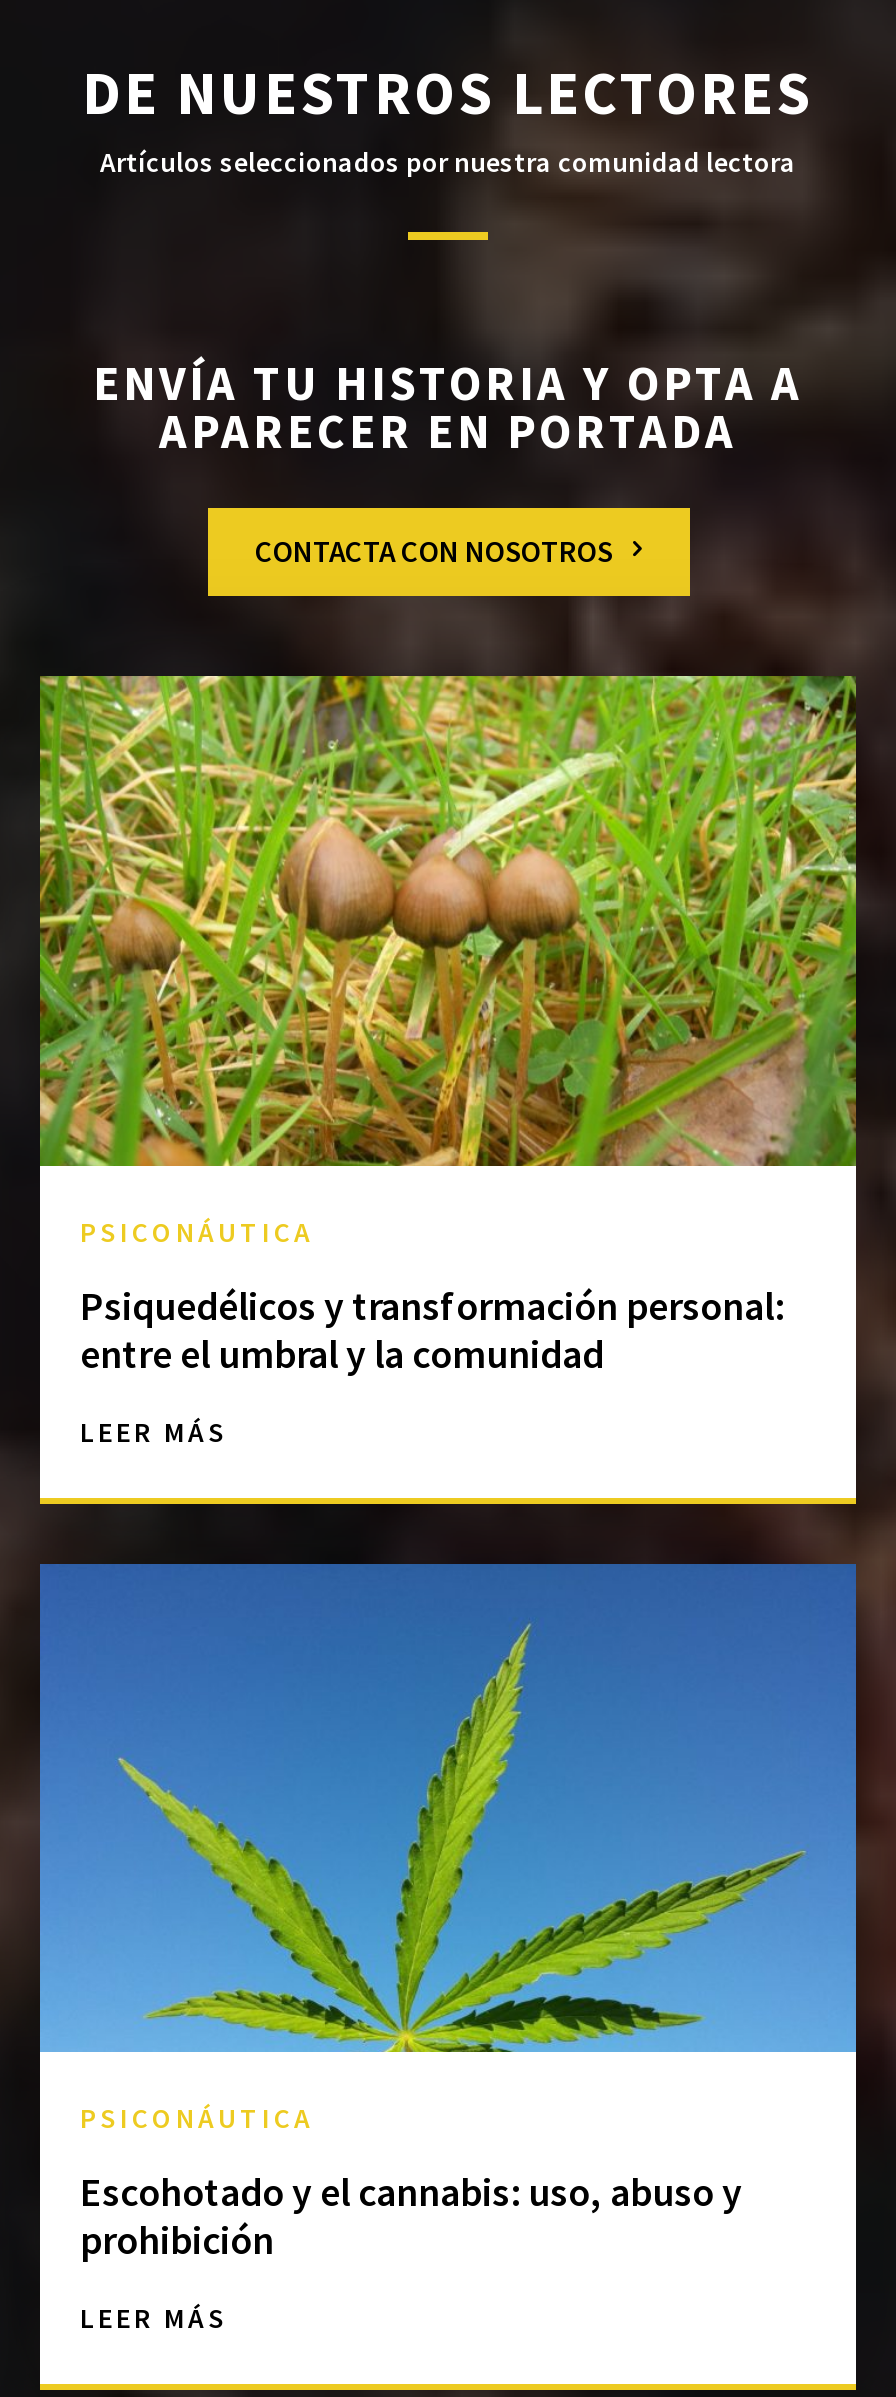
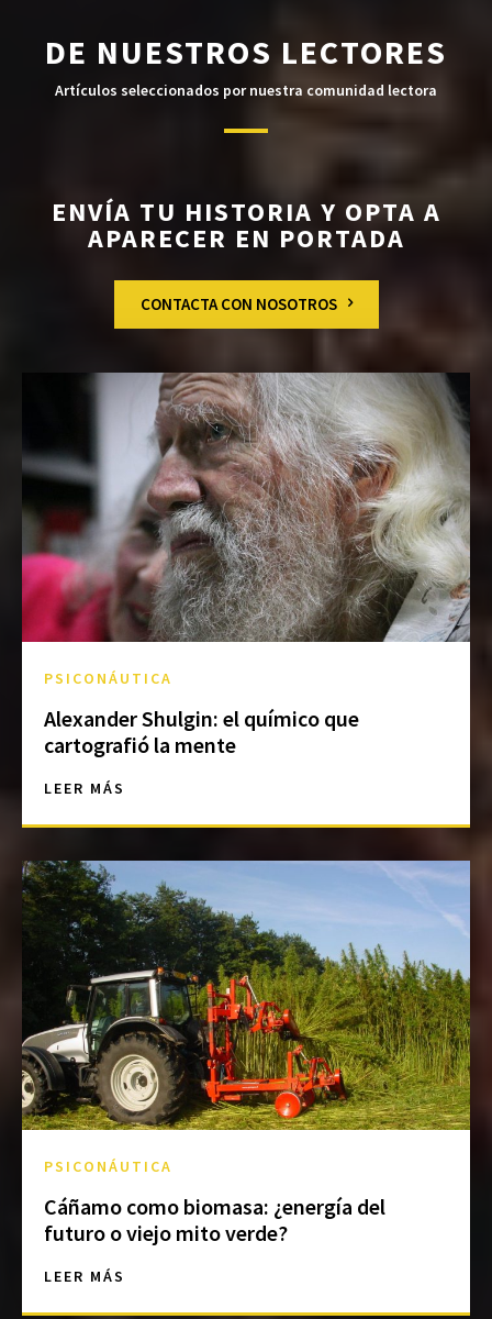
- [image]
+ [image]

- Psiquedélicos y transformación personal:
- entre el umbral y la comunidad
+ Alexander Shulgin: el químico que
+ cartografió la mente

- [image]
+ [image]

- Escohotado y el cannabis: uso, abuso y
- prohibición
+ Cáñamo como biomasa: ¿energía del
+ futuro o viejo mito verde?
